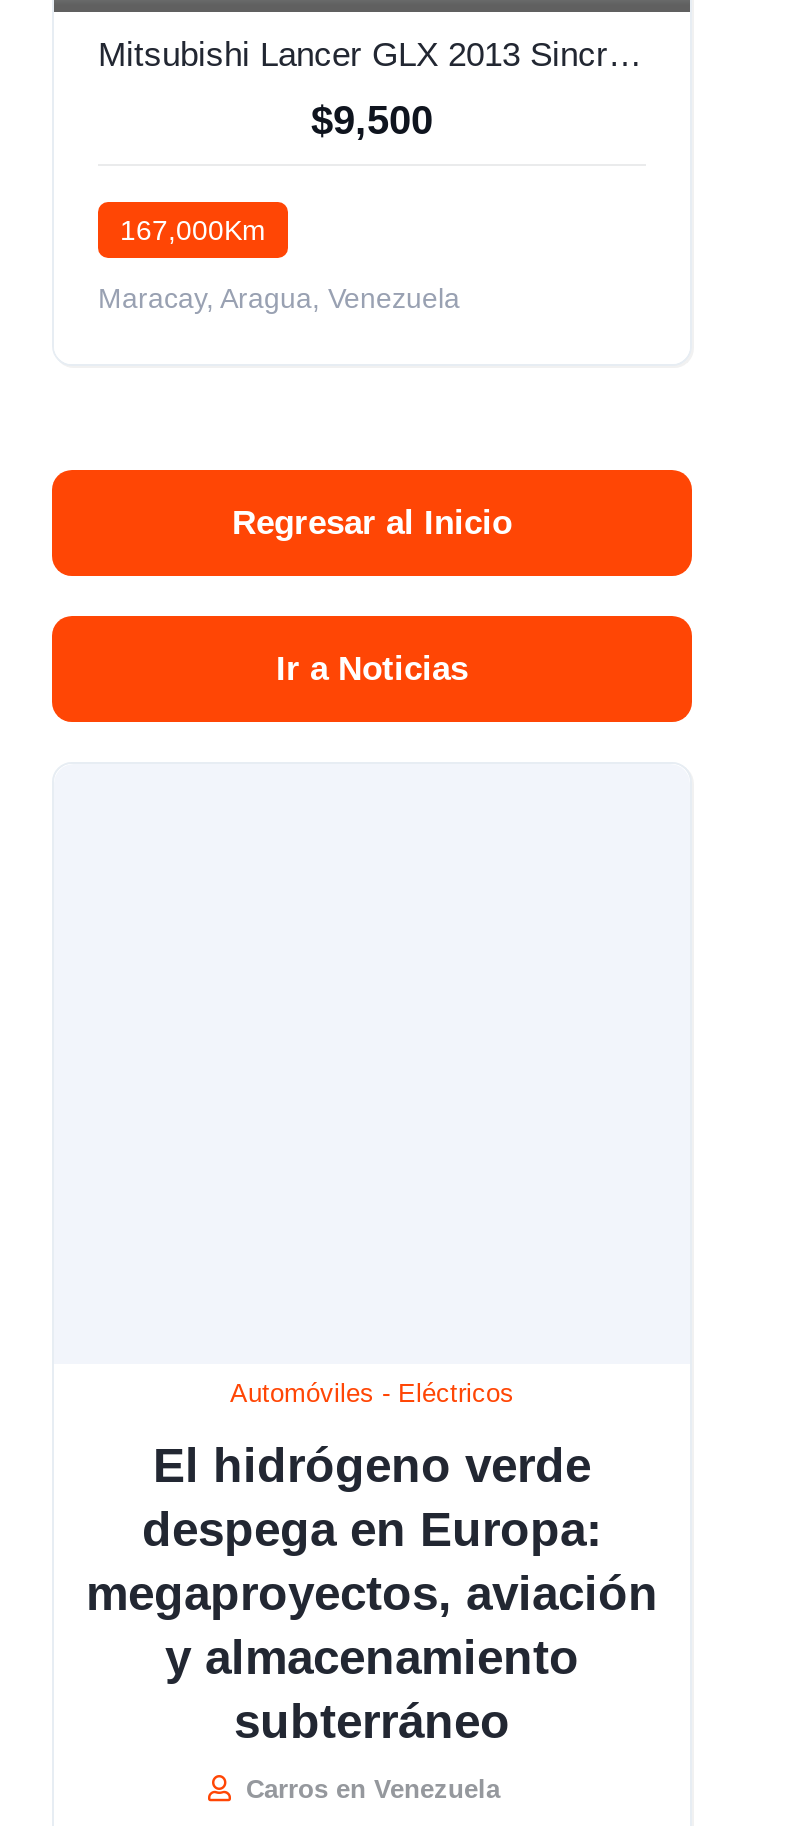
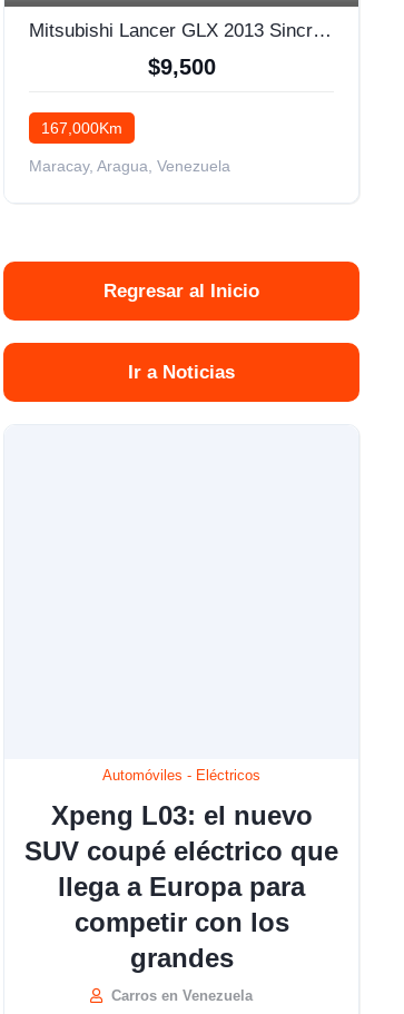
- El hidrógeno verde
- despega en Europa:
- megaproyectos, aviación
- y almacenamiento
- subterráneo
+ Xpeng L03: el nuevo
+ SUV coupé eléctrico que
+ llega a Europa para
+ competir con los
+ grandes
